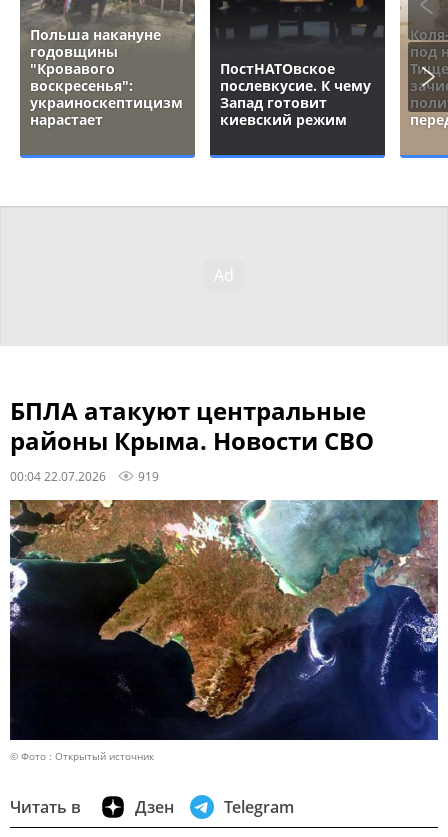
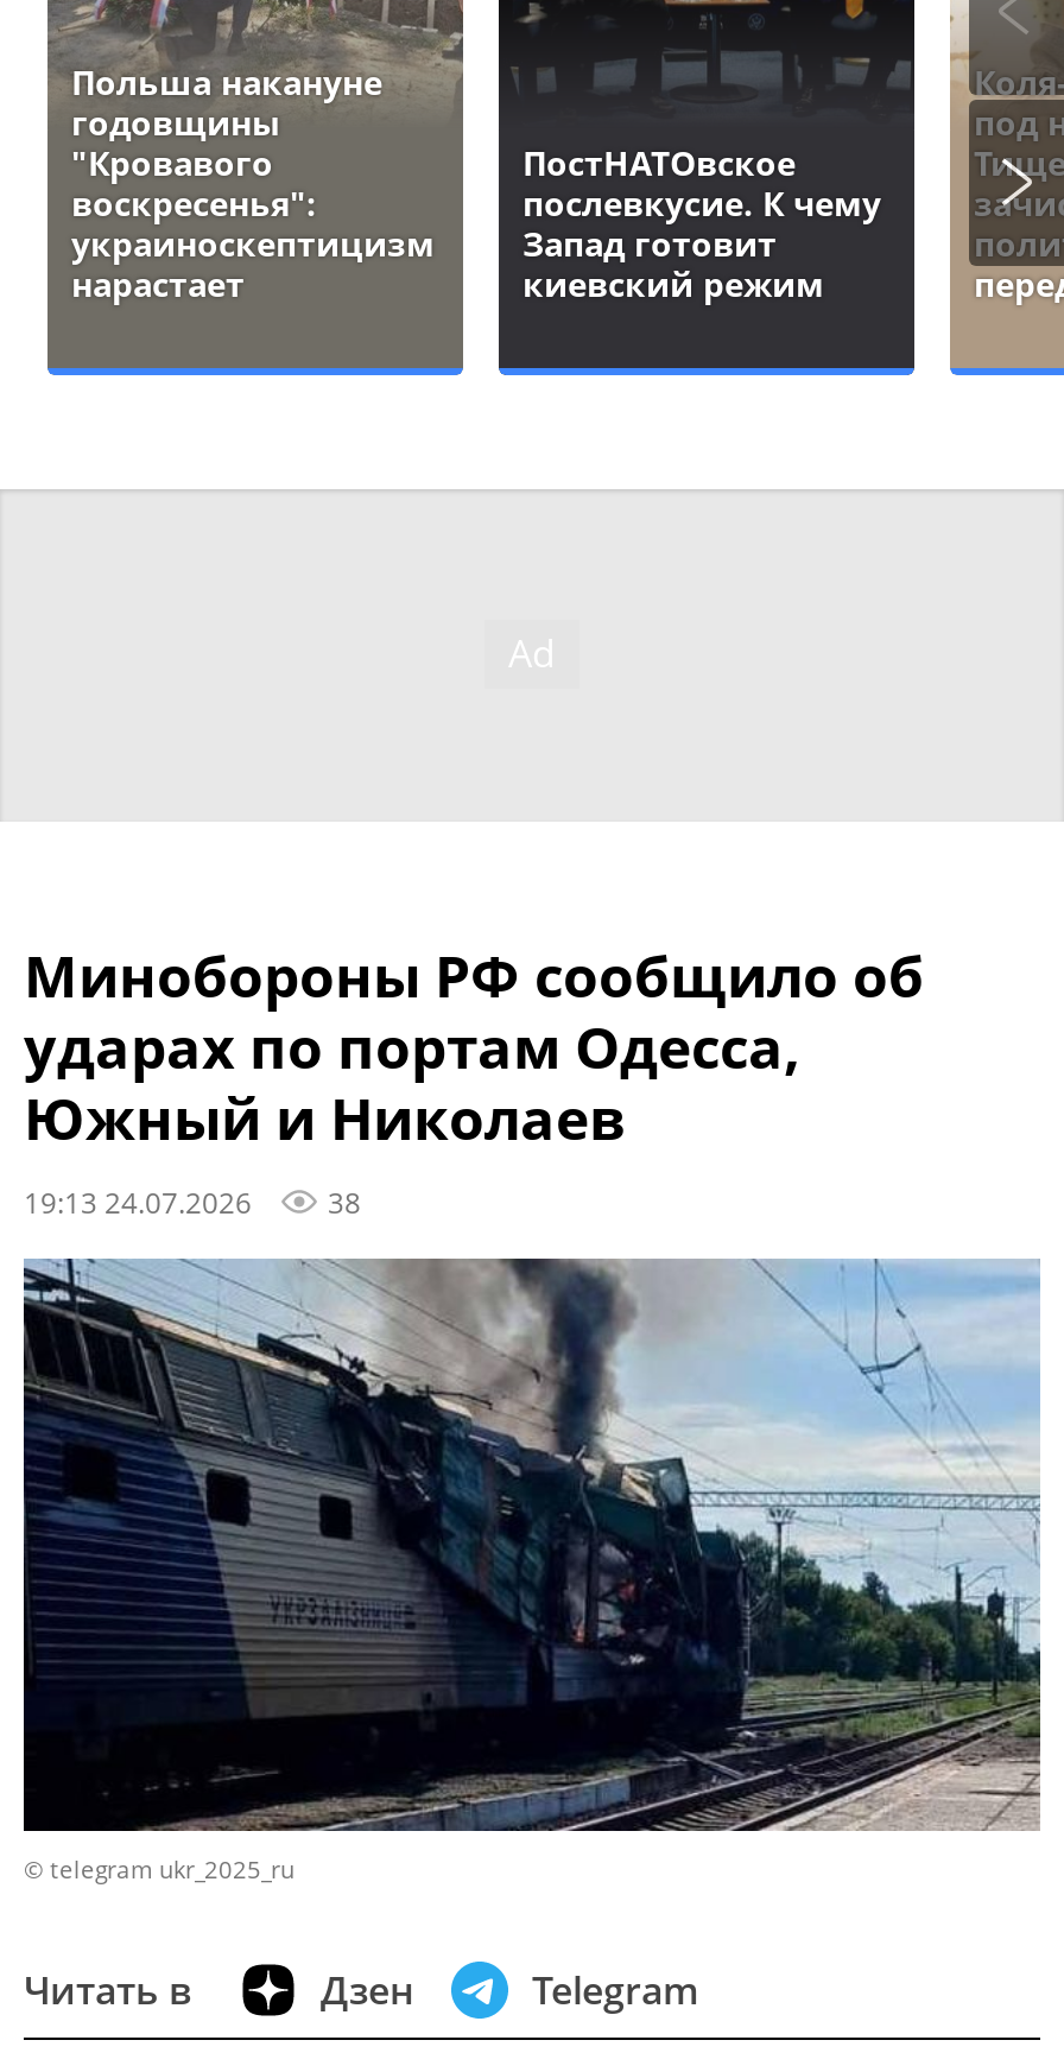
- БПЛА атакуют центральные
- районы Крыма. Новости СВО
- 00:04 22.07.2026
- 919
+ Минобороны РФ сообщило об
+ ударах по портам Одесса,
+ Южный и Николаев
+ 19:13 24.07.2026
+ 38

- [image]
- © Фото : Открытый источник
+ [image]
+ © telegram ukr_2025_ru
